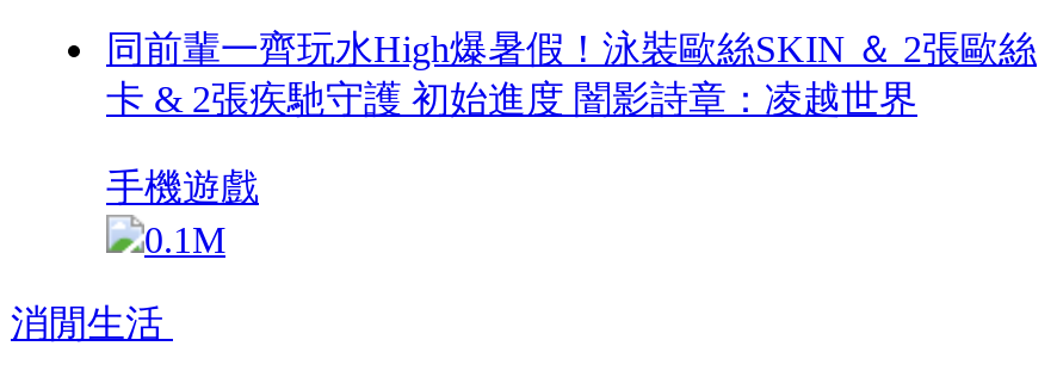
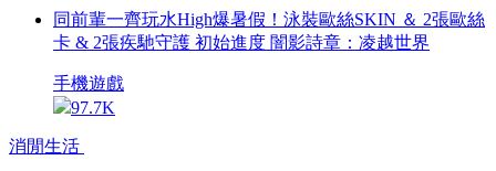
- 0.1M
+ 97.7K
